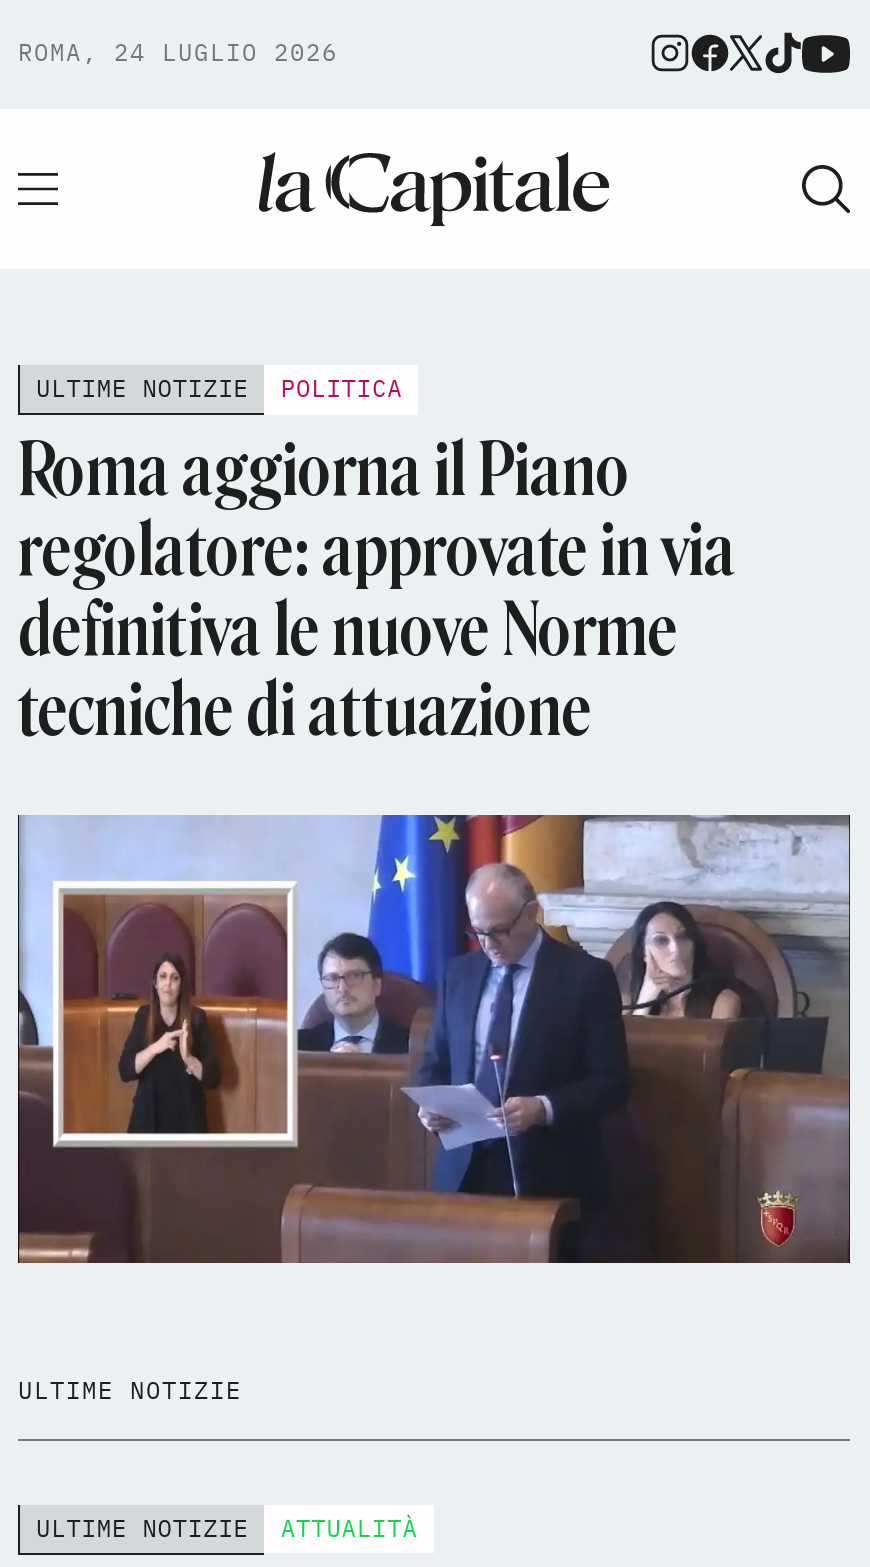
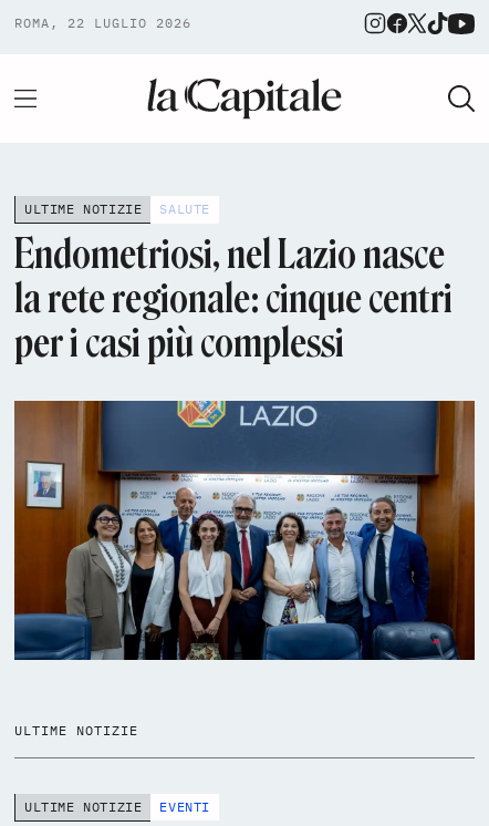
- ROMA, 24 LUGLIO 2026
+ ROMA, 22 LUGLIO 2026

- POLITICA
- Roma aggiorna il Piano
- regolatore: approvate in via
- definitiva le nuove Norme
- tecniche di attuazione
+ SALUTE
+ Endometriosi, nel Lazio nasce
+ la rete regionale: cinque centri
+ per i casi più complessi

- [image]
+ [image]

- ATTUALITÀ
+ EVENTI
